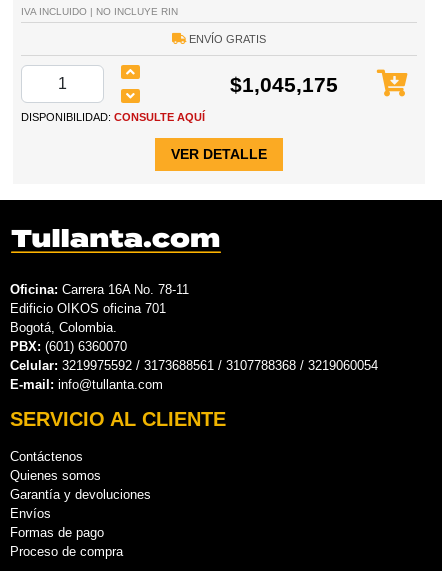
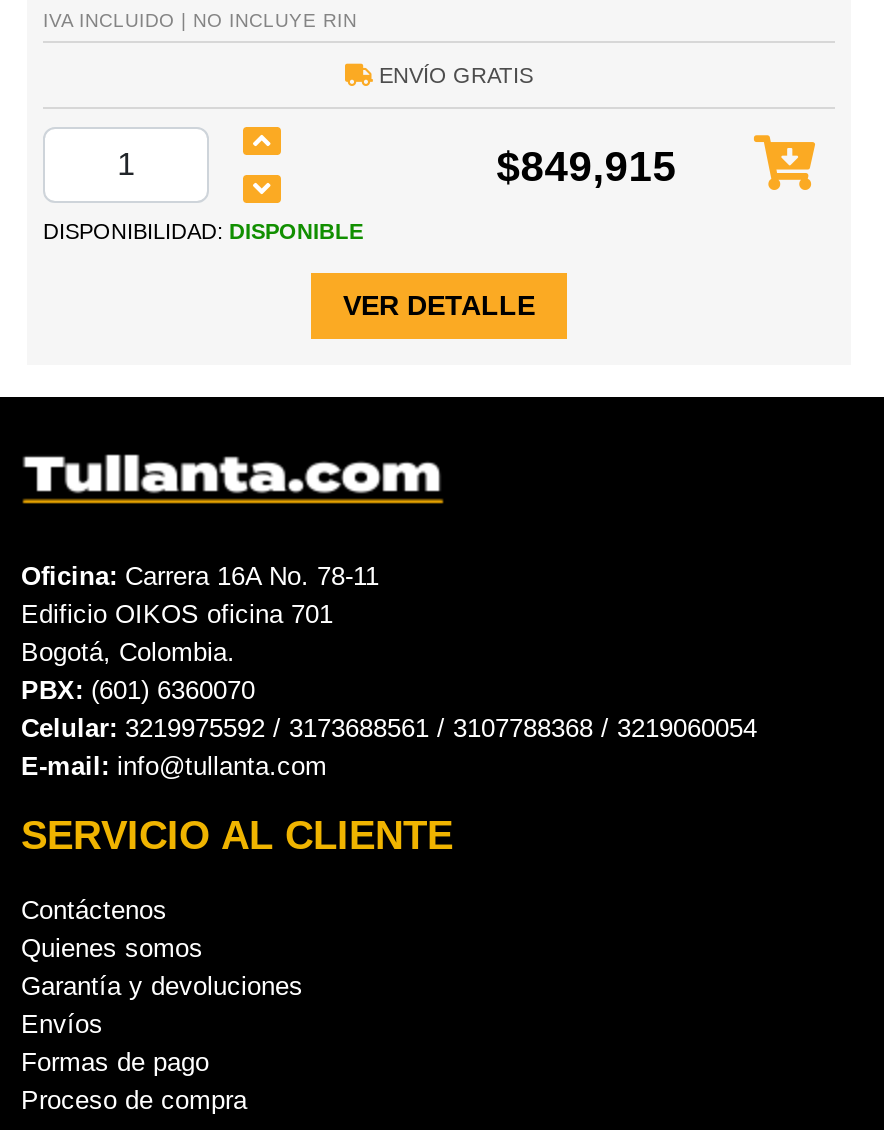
- $1,045,175
+ $849,915

- DISPONIBILIDAD: CONSULTE AQUÍ
+ DISPONIBILIDAD: DISPONIBLE
